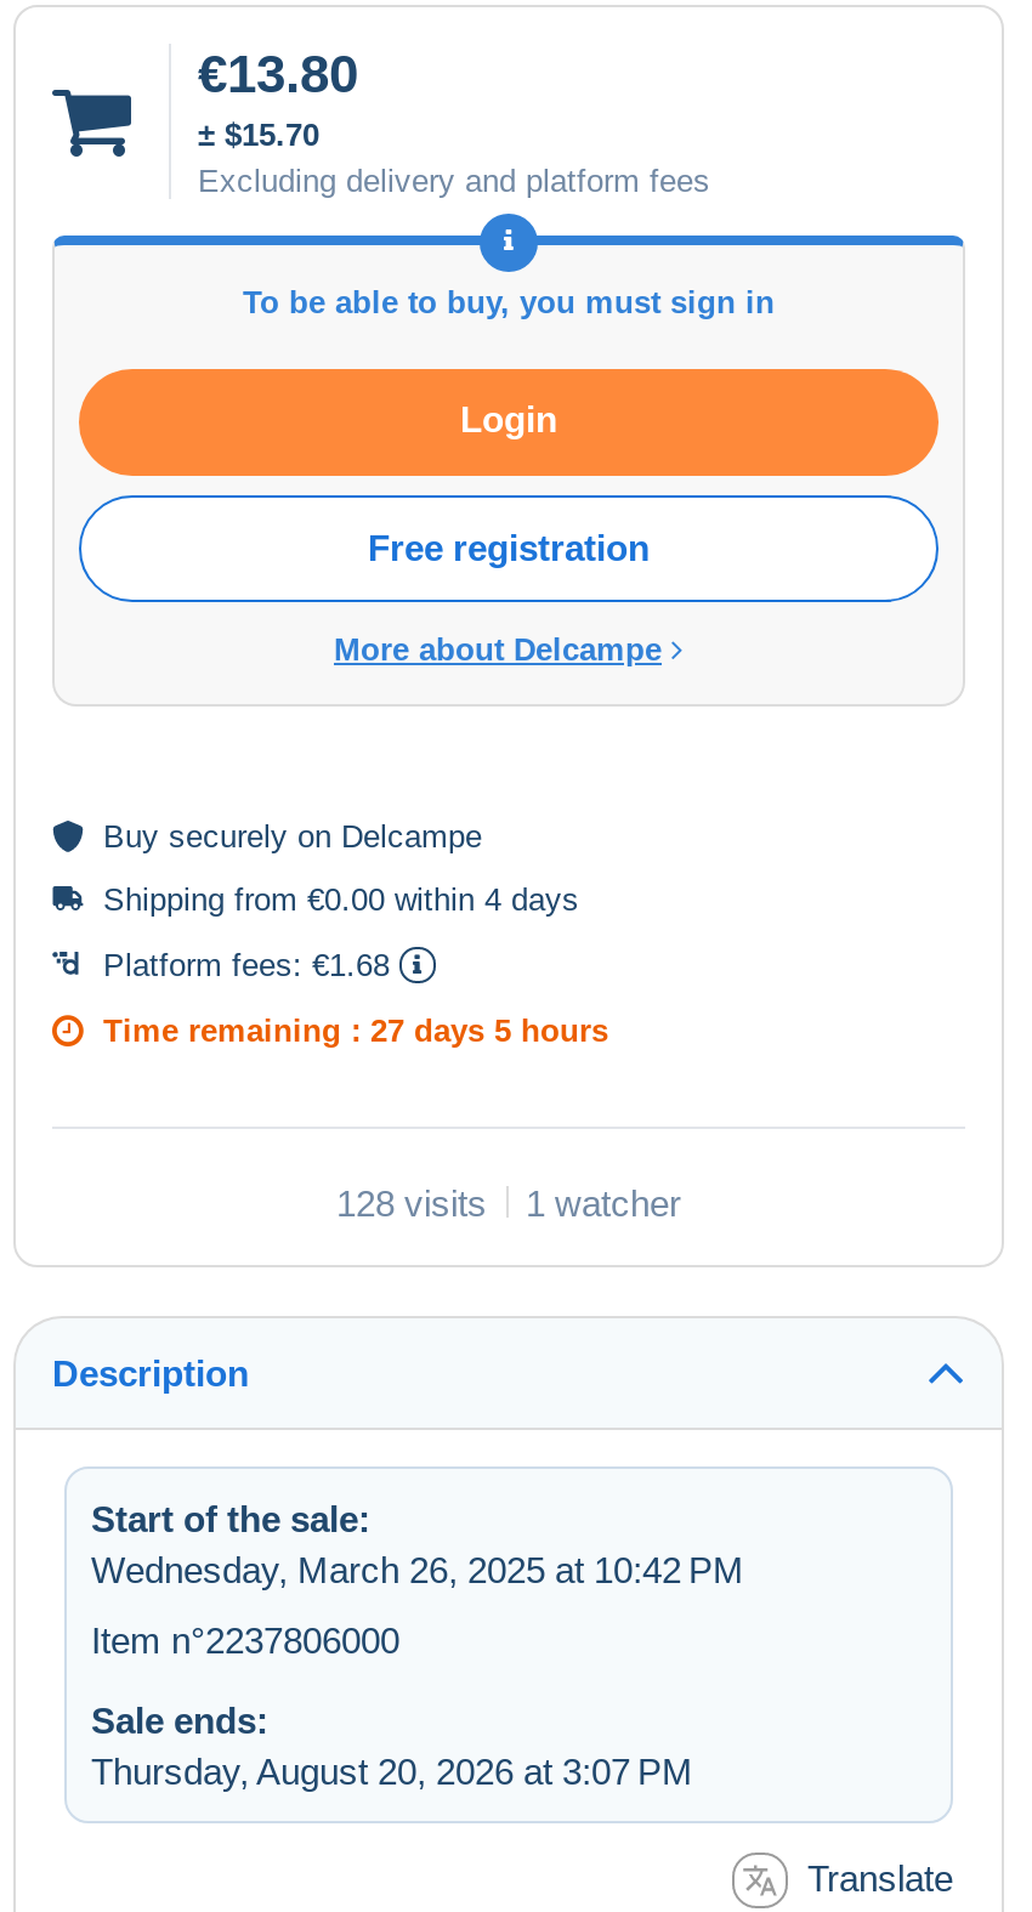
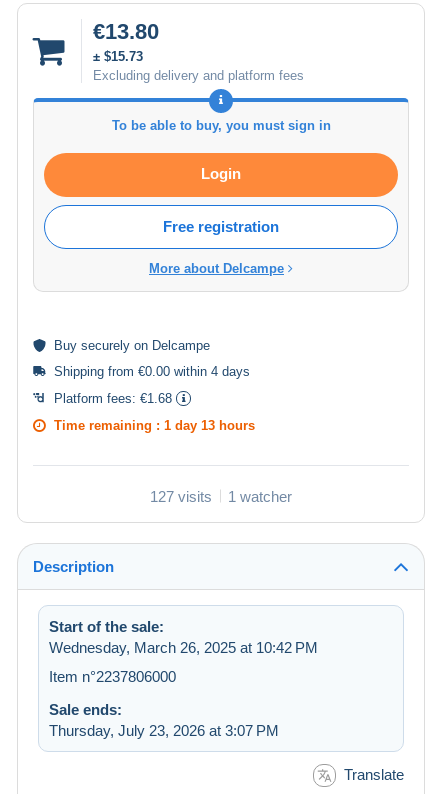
- ± $15.70
+ ± $15.73

- Time remaining : 27 days 5 hours
+ Time remaining : 1 day 13 hours

- 128 visits 1 watcher
+ 127 visits 1 watcher

- Thursday, August 20, 2026 at 3:07 PM
+ Thursday, July 23, 2026 at 3:07 PM
